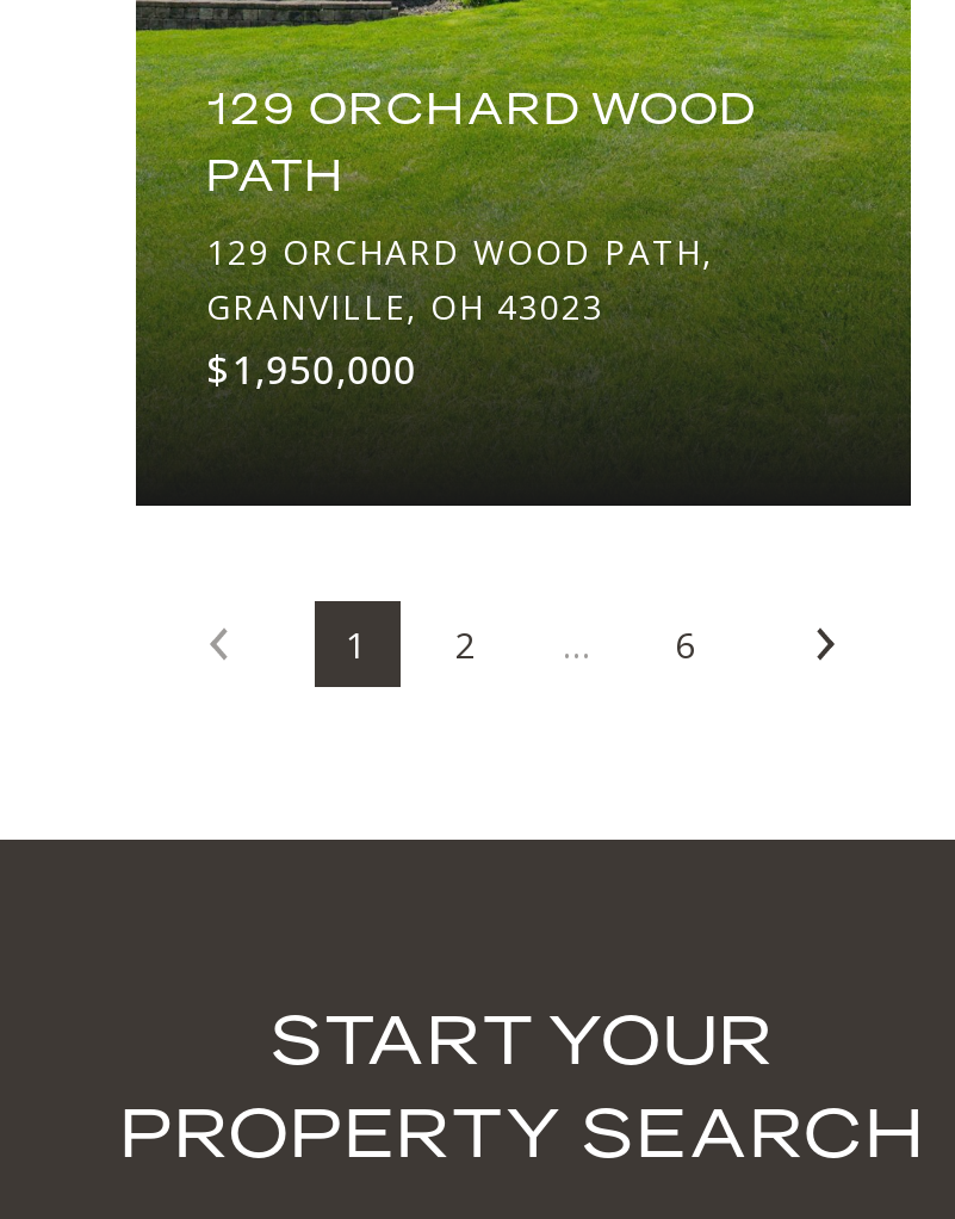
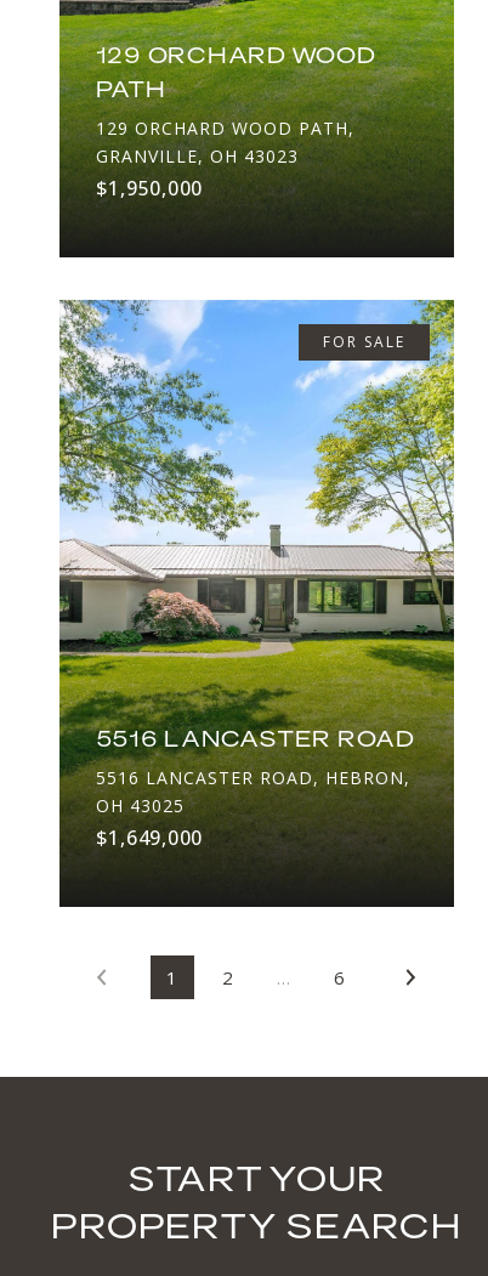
+ [image]
+ FOR SALE

+ 5516 LANCASTER ROAD
+ 5516 LANCASTER ROAD, HEBRON,
+ OH 43025
+ $1,649,000
